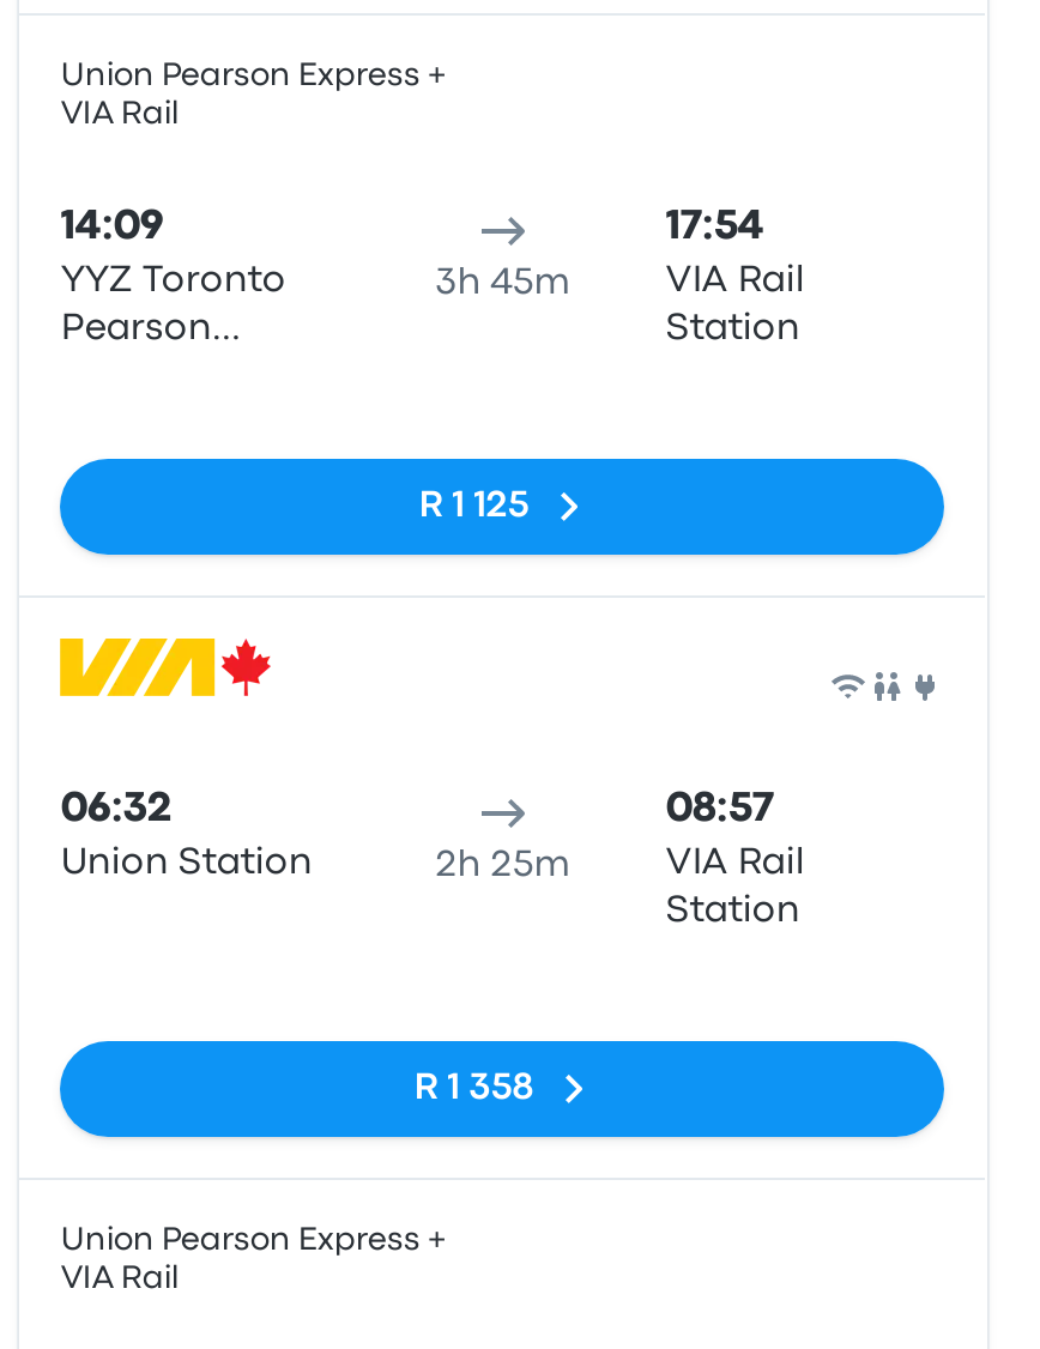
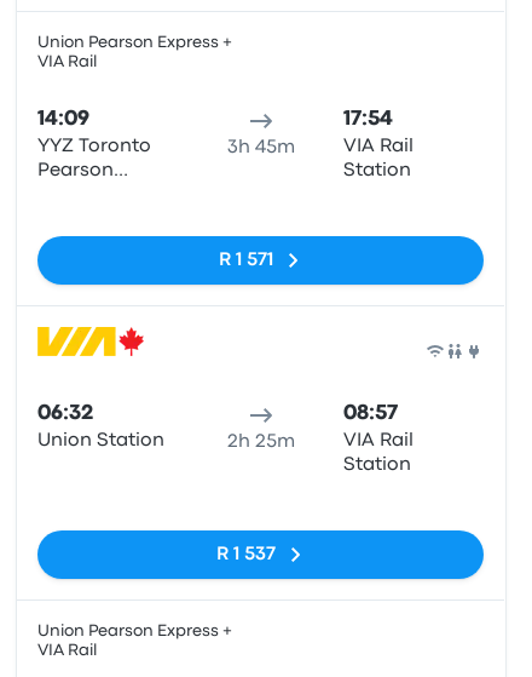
- R 1 125
+ R 1 571

- R 1 358
+ R 1 537
